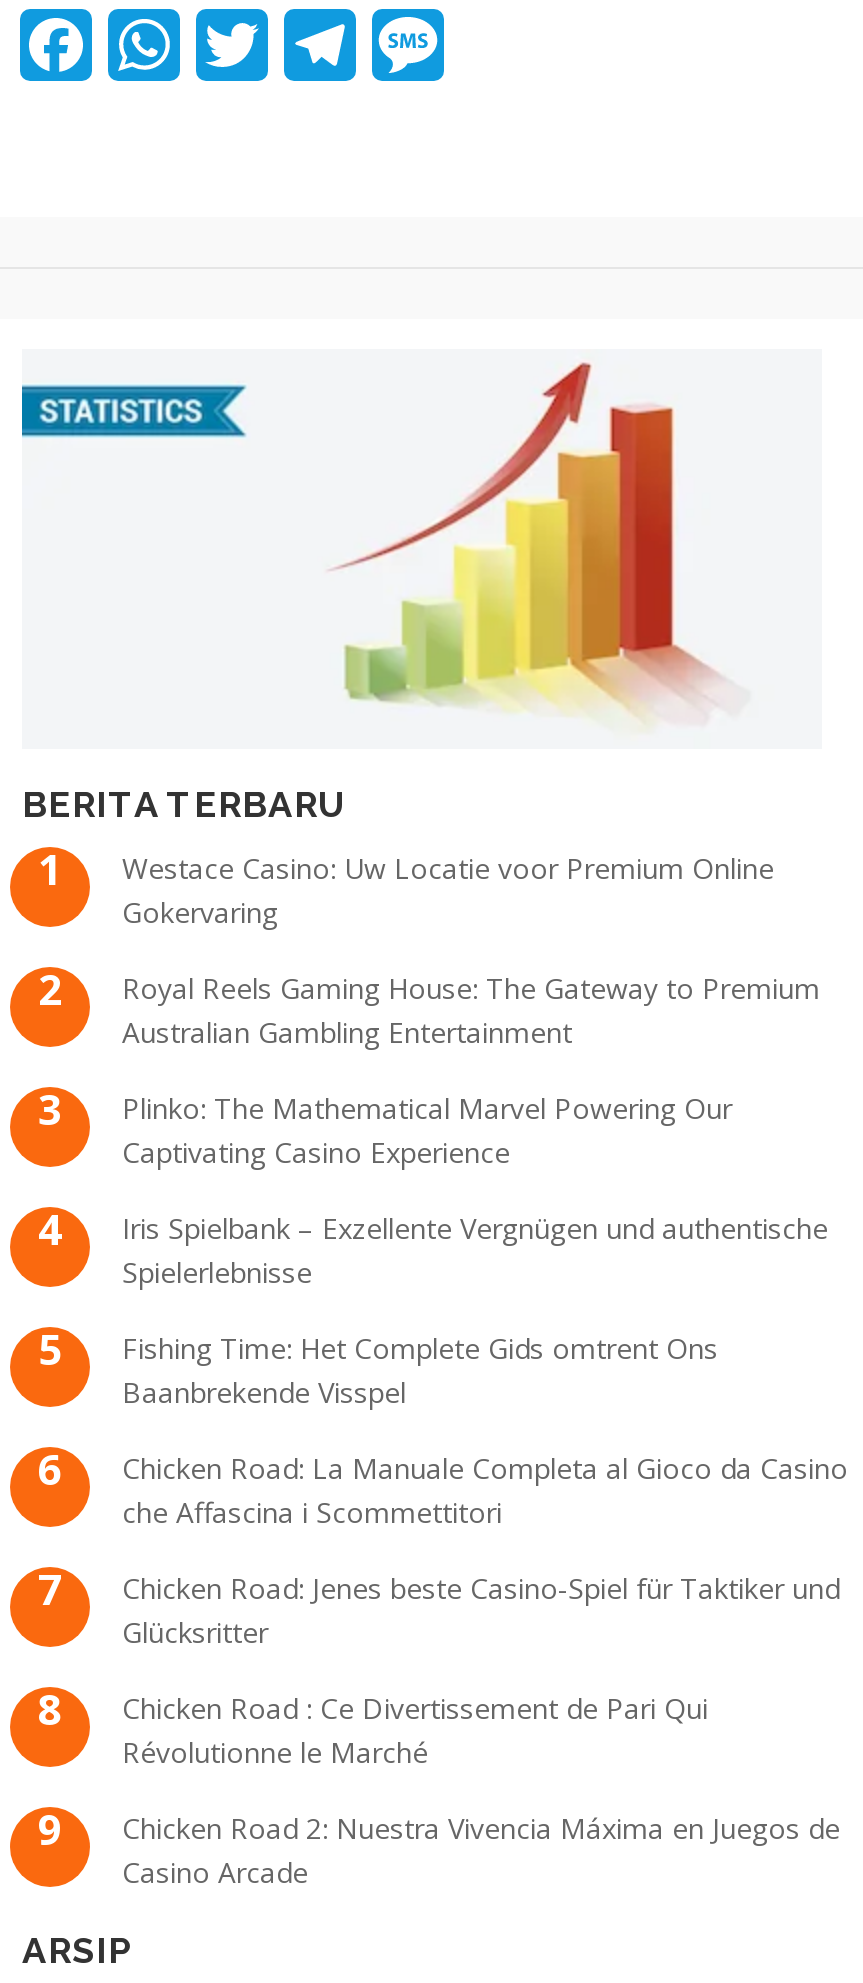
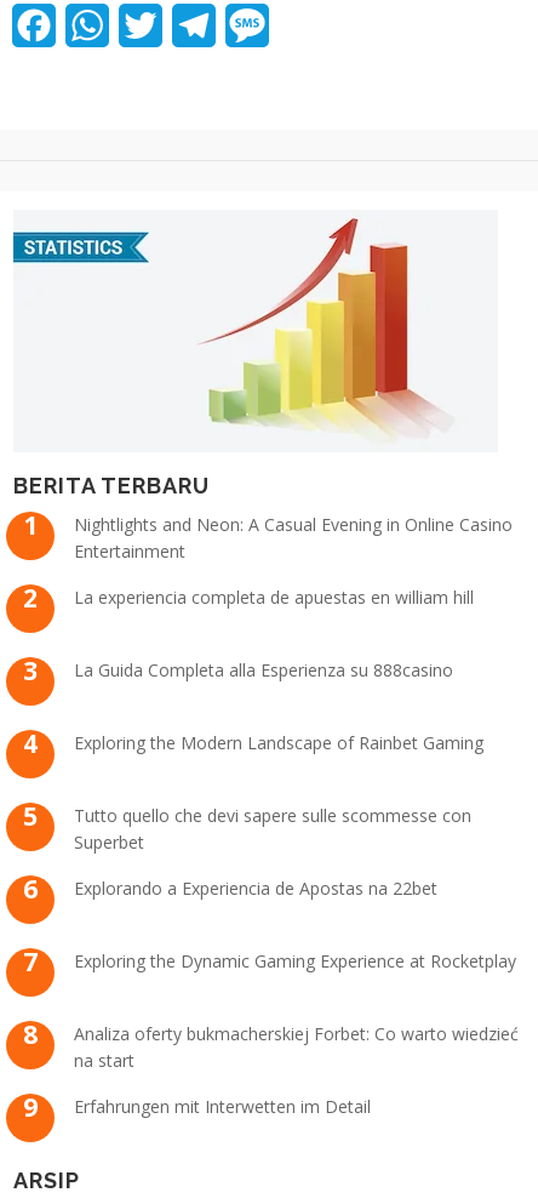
- Westace Casino: Uw Locatie voor Premium Online
- Gokervaring
+ Nightlights and Neon: A Casual Evening in Online Casino
+ Entertainment

- Royal Reels Gaming House: The Gateway to Premium
- Australian Gambling Entertainment
+ La experiencia completa de apuestas en william hill

- Plinko: The Mathematical Marvel Powering Our
- Captivating Casino Experience
+ La Guida Completa alla Esperienza su 888casino

- Iris Spielbank – Exzellente Vergnügen und authentische
- Spielerlebnisse
+ Exploring the Modern Landscape of Rainbet Gaming

- Fishing Time: Het Complete Gids omtrent Ons
- Baanbrekende Visspel
+ Tutto quello che devi sapere sulle scommesse con
+ Superbet

- Chicken Road: La Manuale Completa al Gioco da Casino
- che Affascina i Scommettitori
+ Explorando a Experiencia de Apostas na 22bet

- Chicken Road: Jenes beste Casino-Spiel für Taktiker und
- Glücksritter
+ Exploring the Dynamic Gaming Experience at Rocketplay

- Chicken Road : Ce Divertissement de Pari Qui
- Révolutionne le Marché
+ Analiza oferty bukmacherskiej Forbet: Co warto wiedzieć
+ na start

- Chicken Road 2: Nuestra Vivencia Máxima en Juegos de
- Casino Arcade
+ Erfahrungen mit Interwetten im Detail
